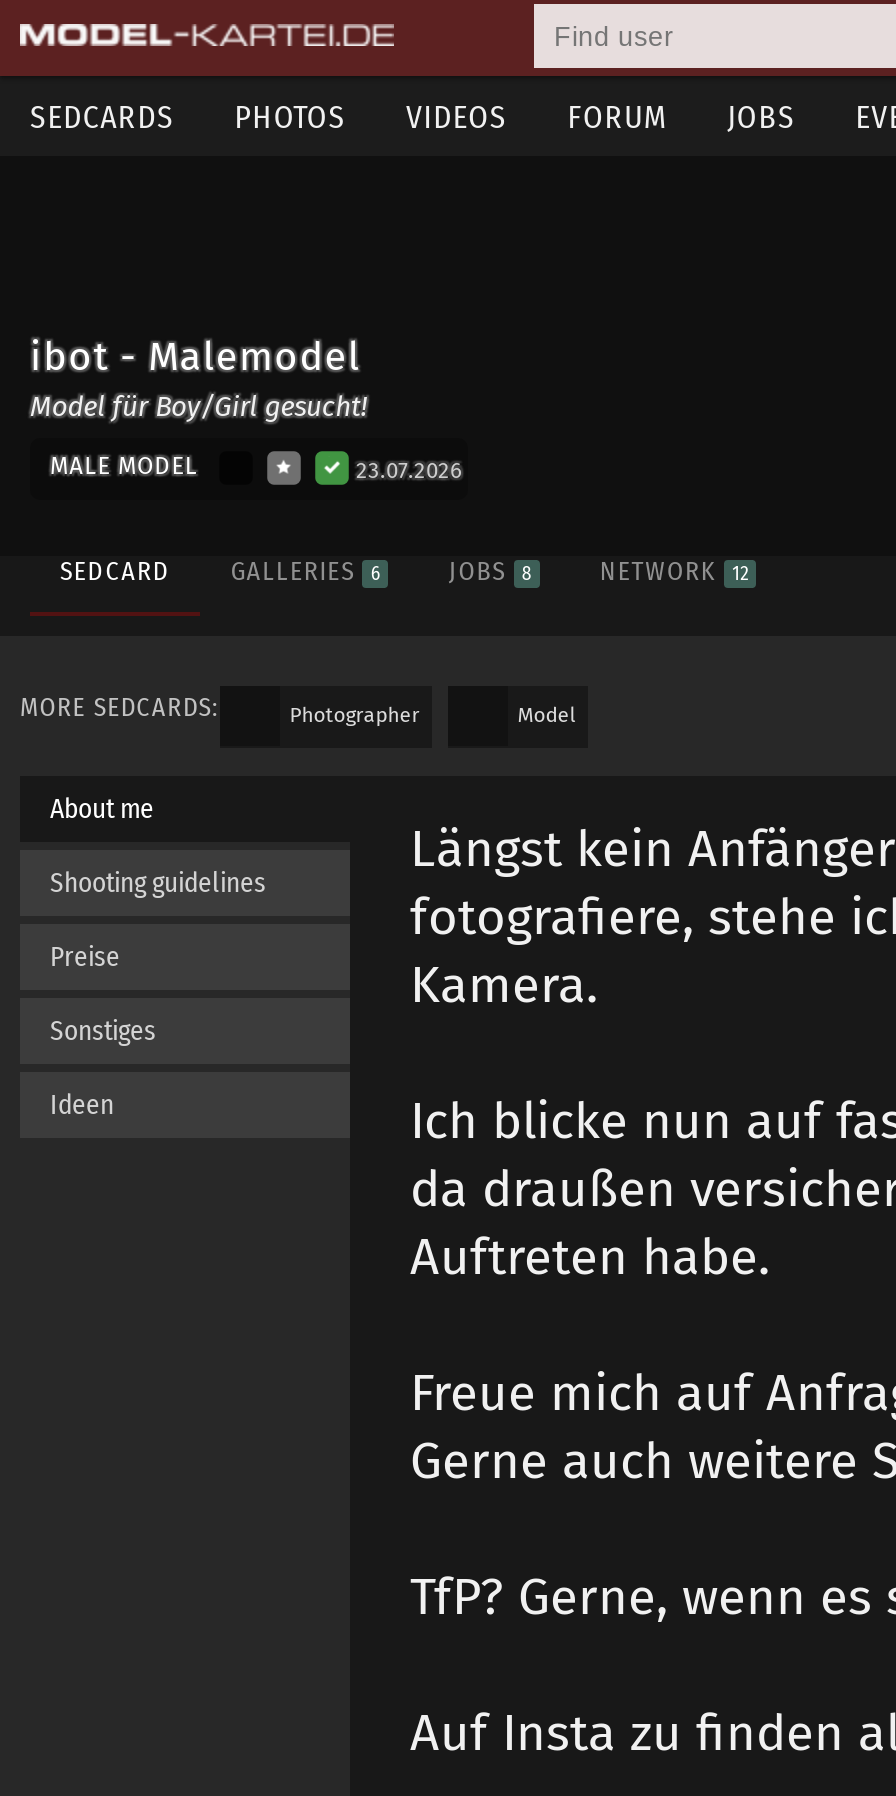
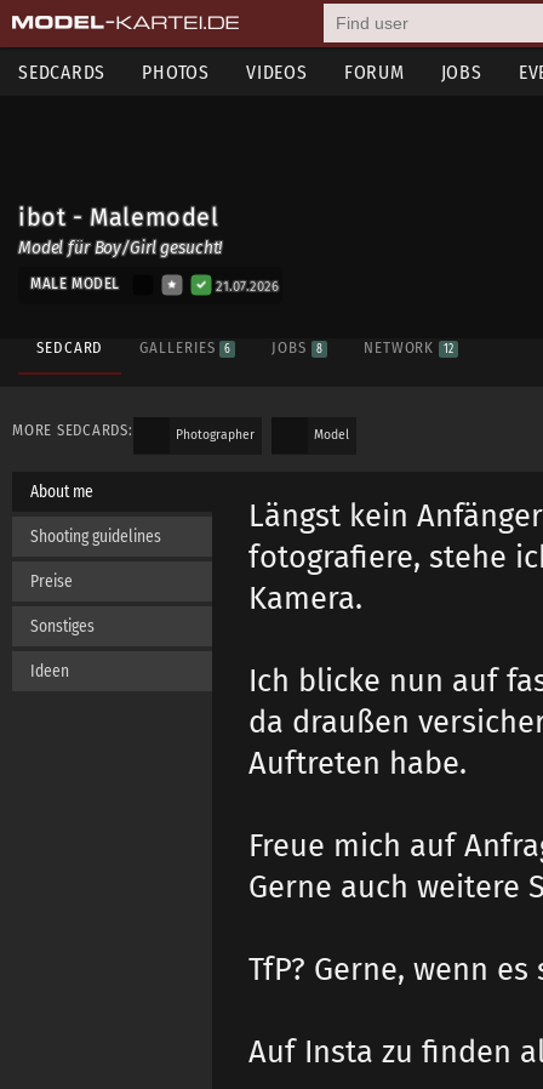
- 23.07.2026
+ 21.07.2026
